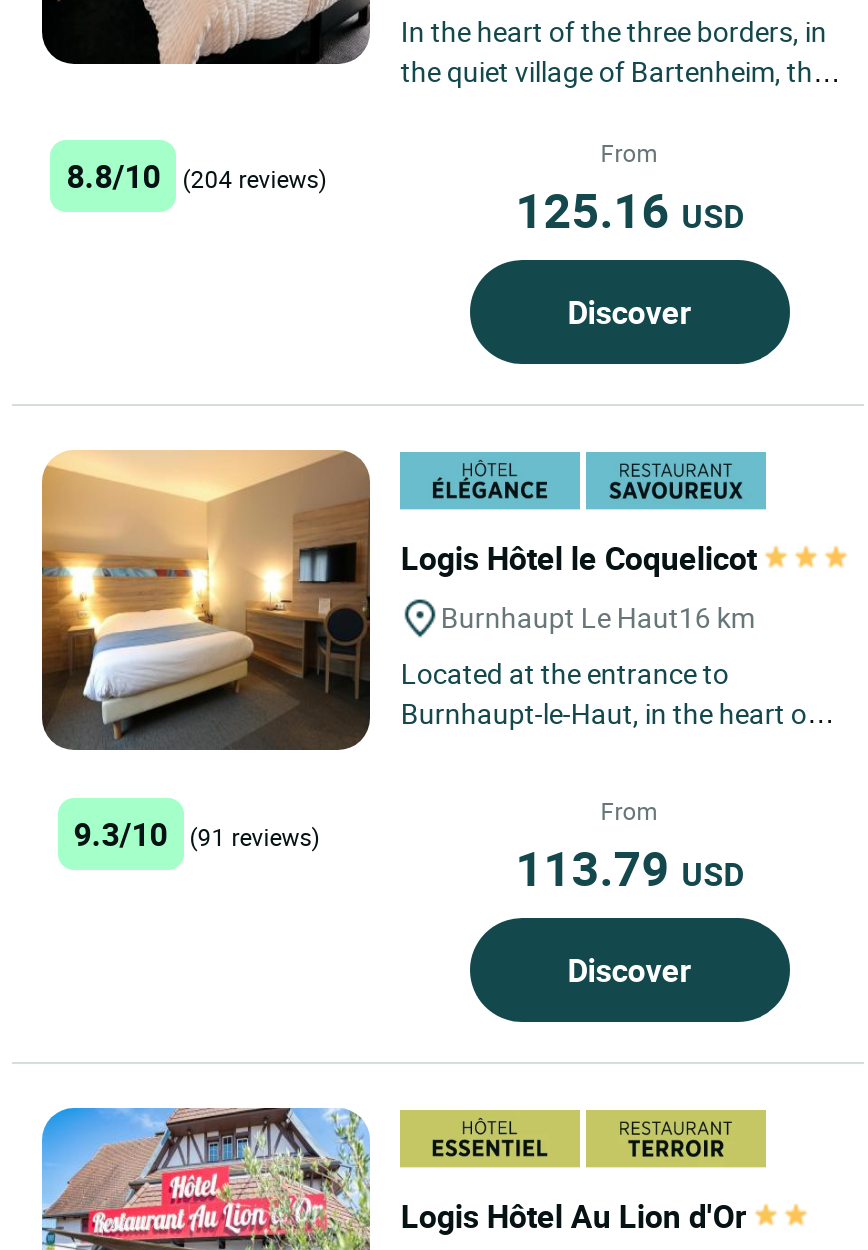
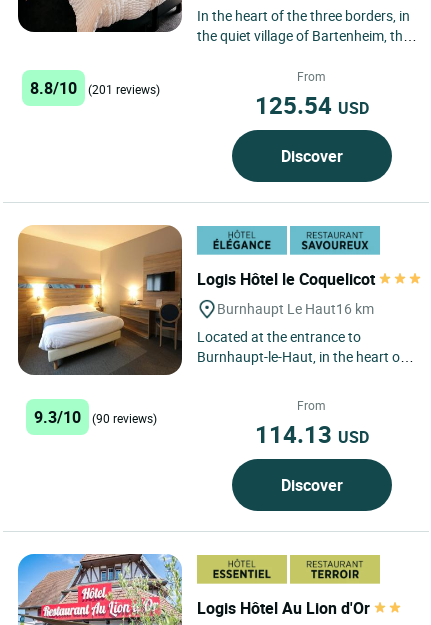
- 8.8/10 (204 reviews)
+ 8.8/10 (201 reviews)

- 125.16 USD
+ 125.54 USD

- 9.3/10 (91 reviews)
+ 9.3/10 (90 reviews)

- 113.79 USD
+ 114.13 USD
